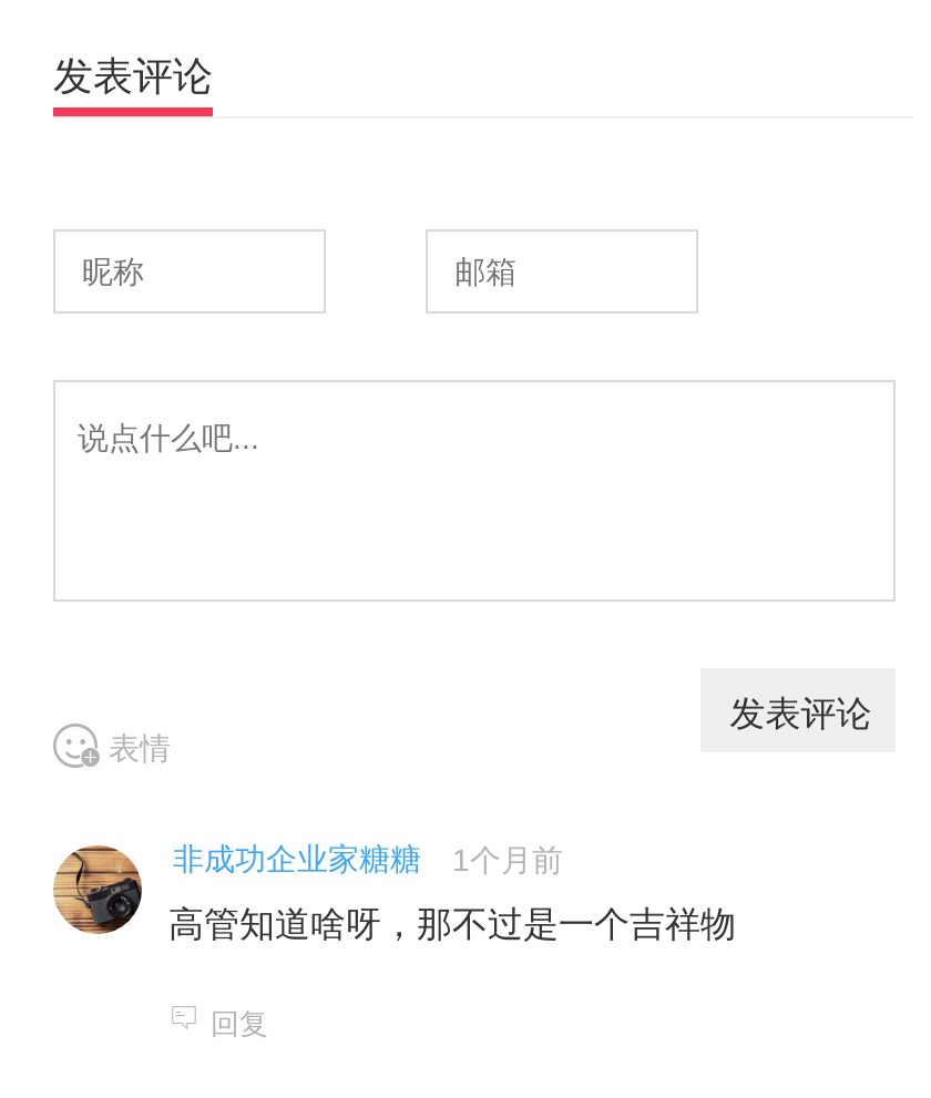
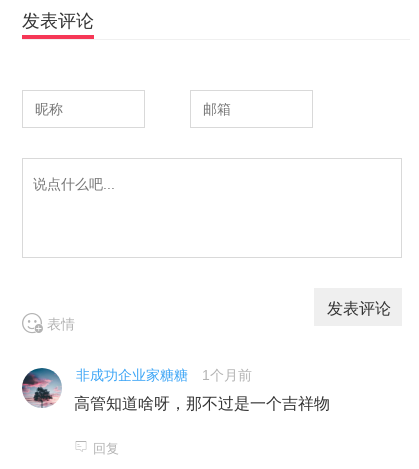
- [image]
+ [image]
